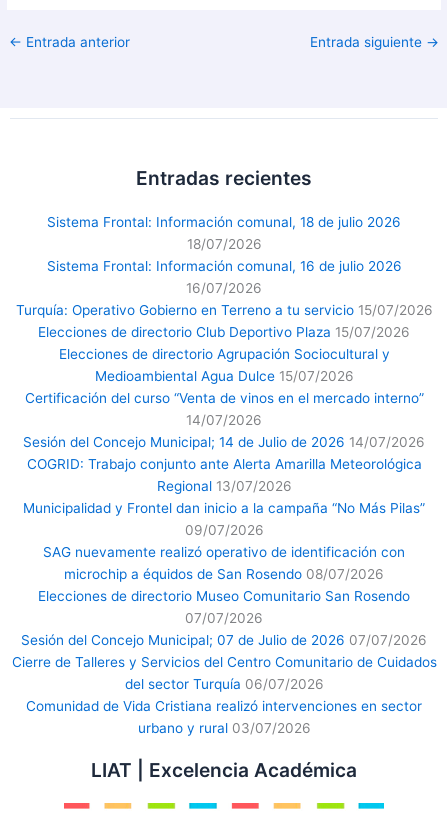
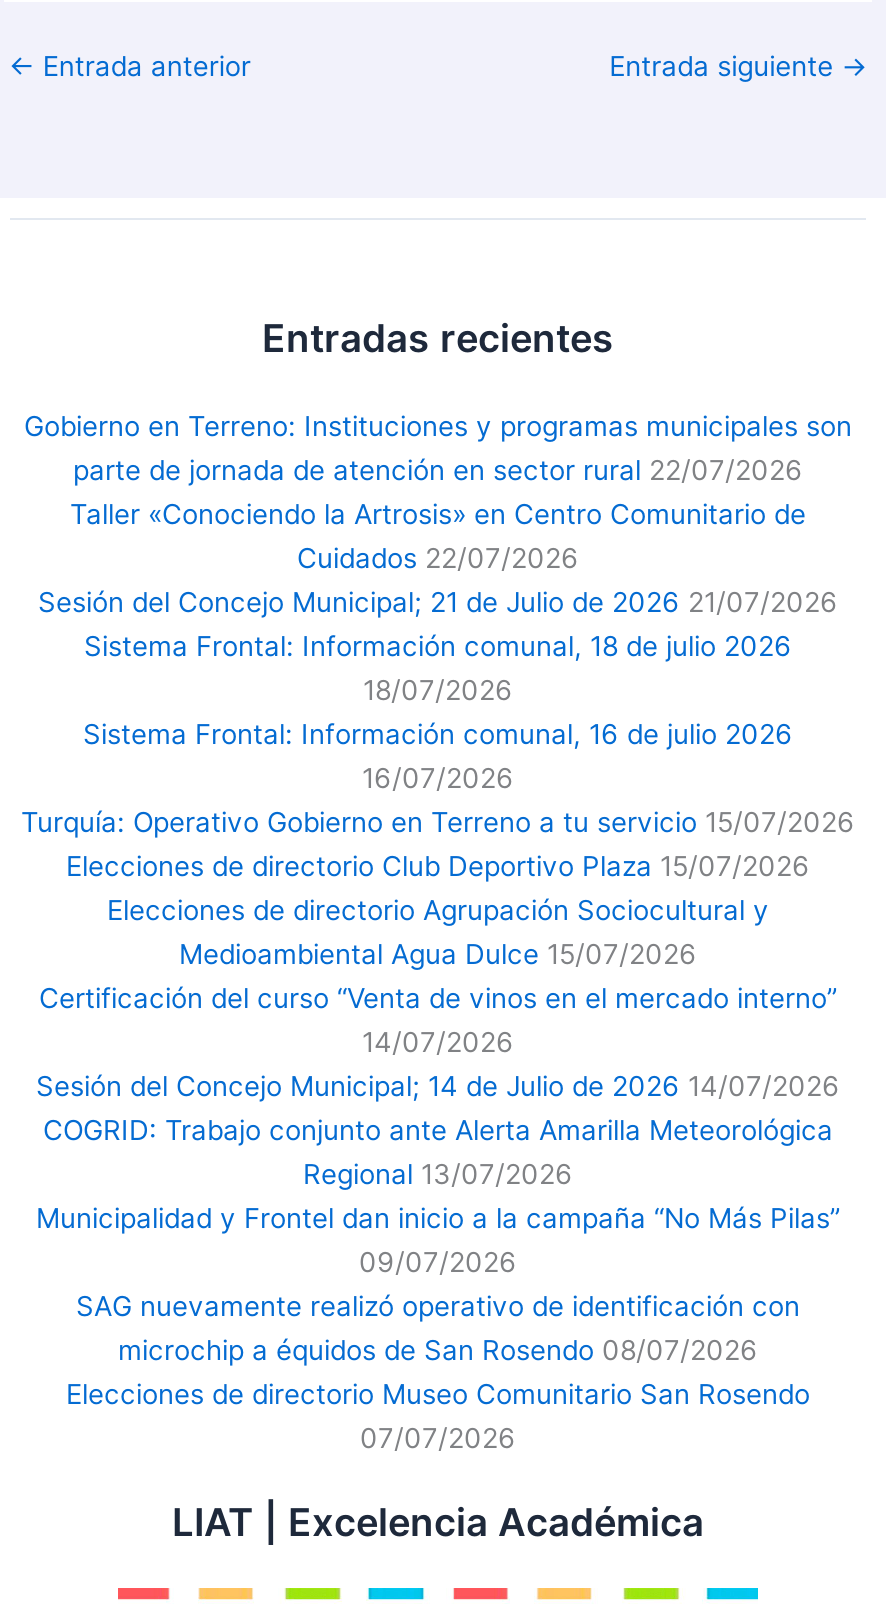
+ Gobierno en Terreno: Instituciones y programas municipales son
+ parte de jornada de atención en sector rural 22/07/2026
+ Taller «Conociendo la Artrosis» en Centro Comunitario de
+ Cuidados 22/07/2026
+ Sesión del Concejo Municipal; 21 de Julio de 2026 21/07/2026

moved down: Sistema Frontal: Información comunal, 18 de julio 2026 | 18/07/2026 | Sistema Frontal: Información comunal, 16 de julio 2026 | ... | Elecciones de directorio Museo Comunitario San Rosendo | 07/07/2026

- Sesión del Concejo Municipal; 07 de Julio de 2026 07/07/2026
- Cierre de Talleres y Servicios del Centro Comunitario de Cuidados
- del sector Turquía 06/07/2026
- Comunidad de Vida Cristiana realizó intervenciones en sector
- urbano y rural 03/07/2026
